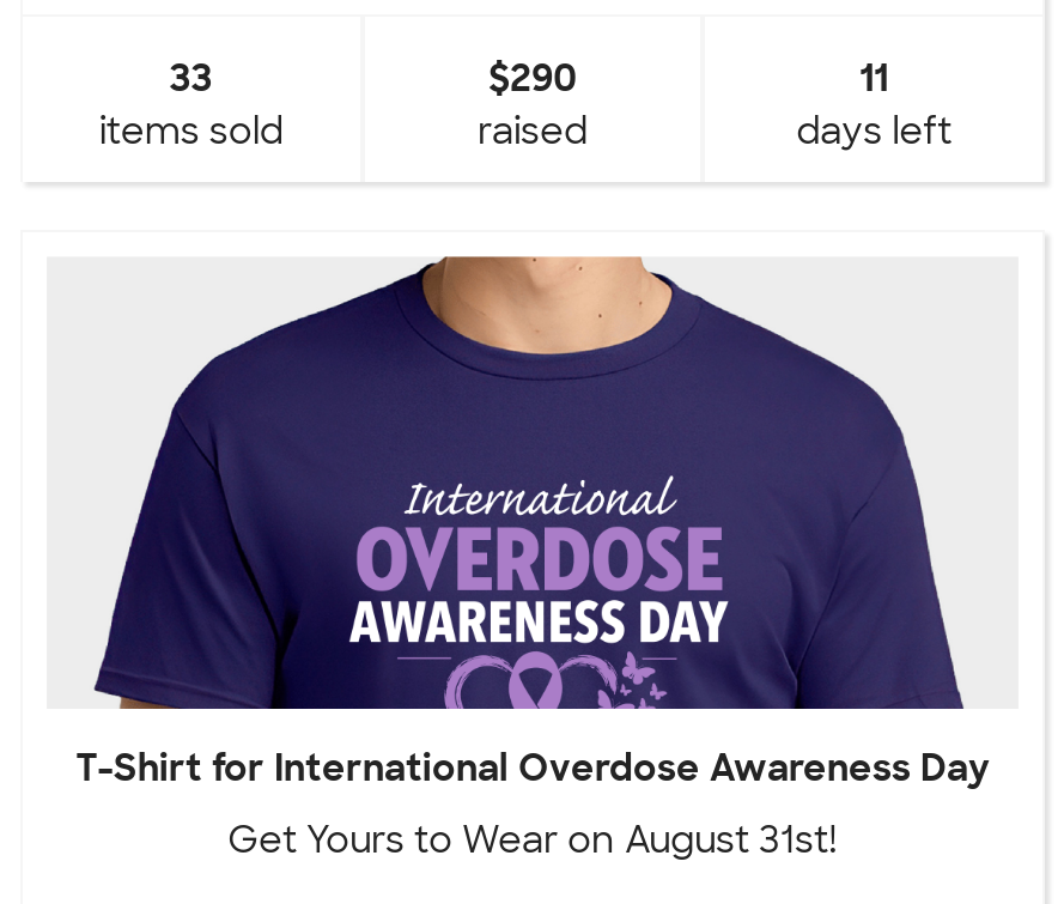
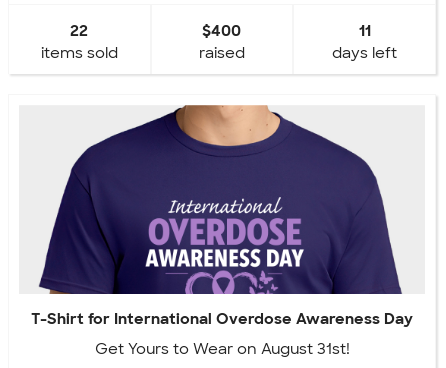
- 33
+ 22

- $290
+ $400
